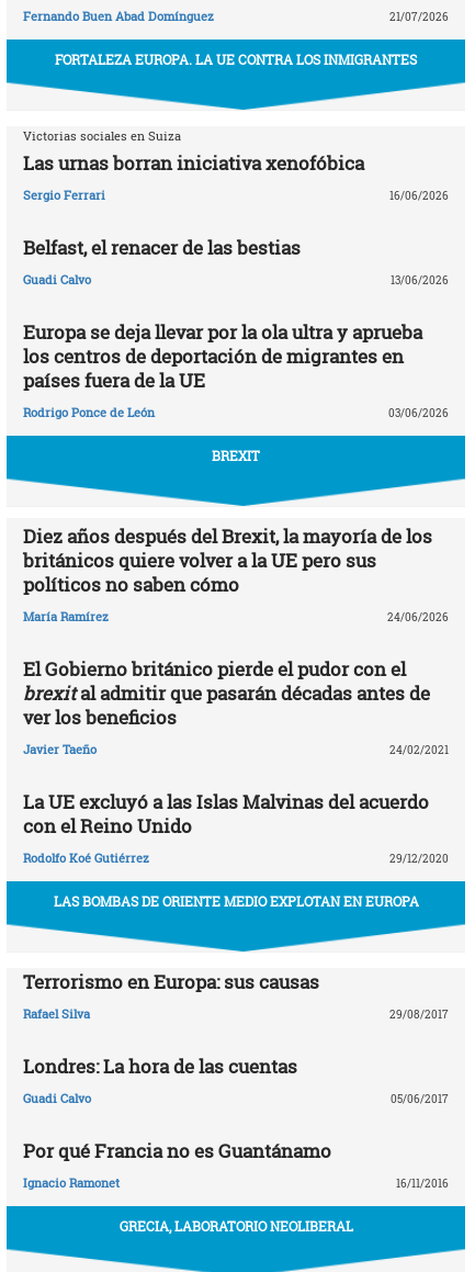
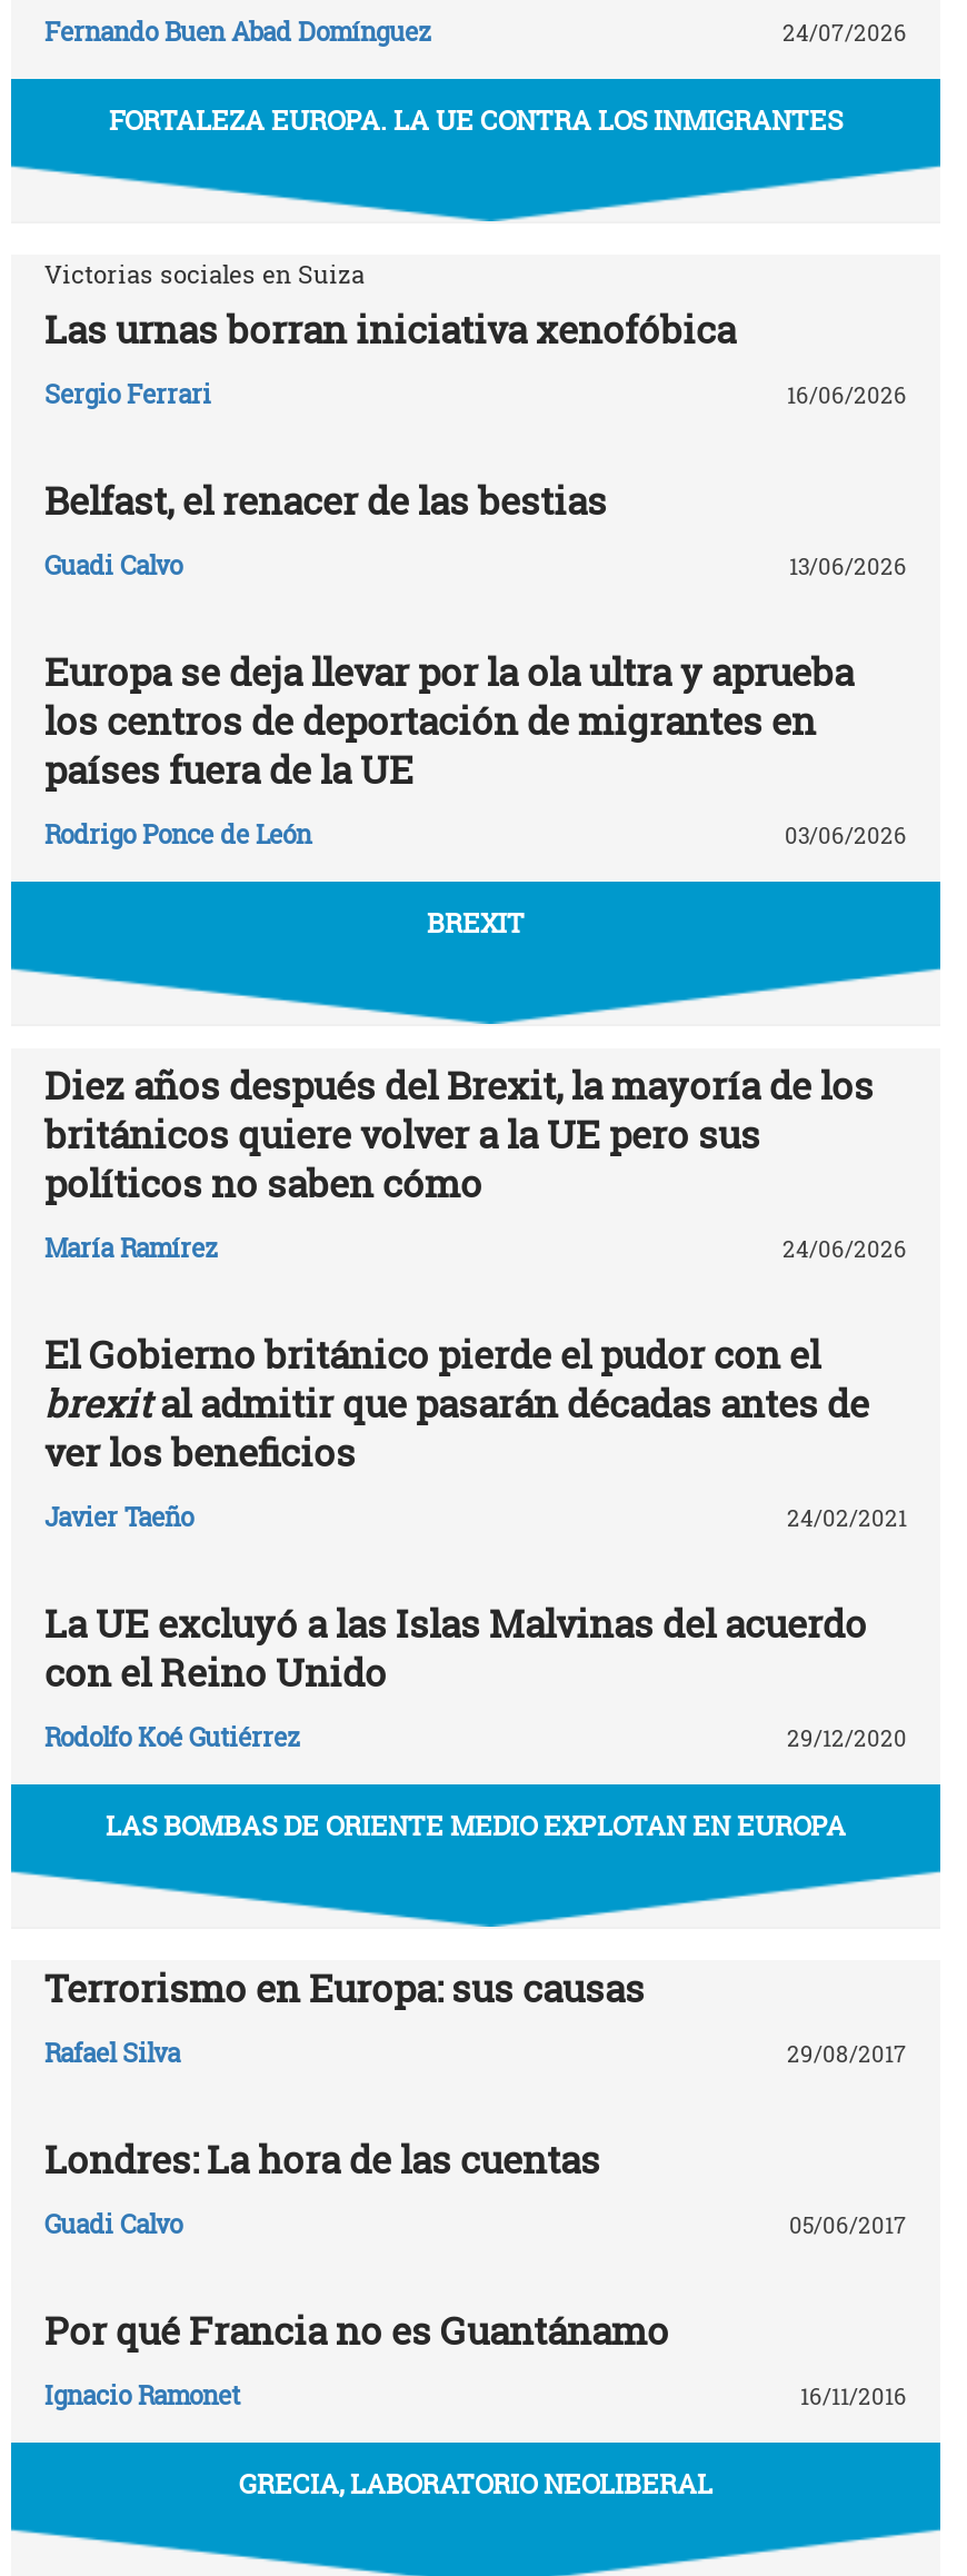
- 21/07/2026
+ 24/07/2026
